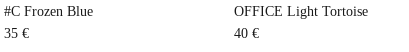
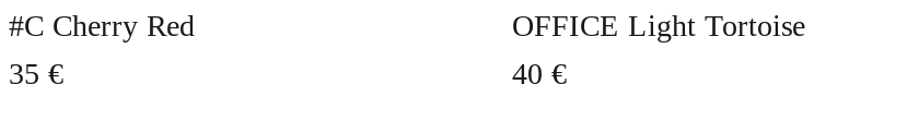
- #C Frozen Blue
+ #C Cherry Red
